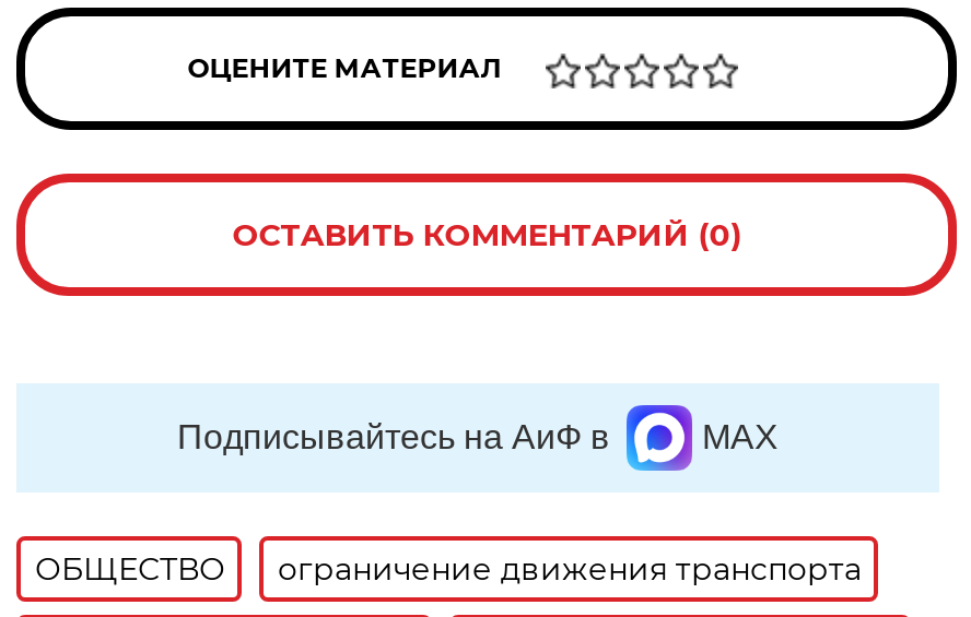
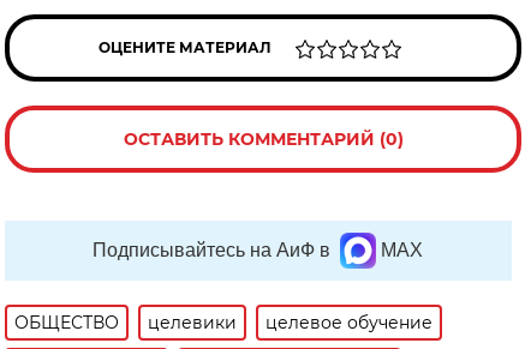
- ограничение движения транспорта
+ целевики
+ целевое обучение
